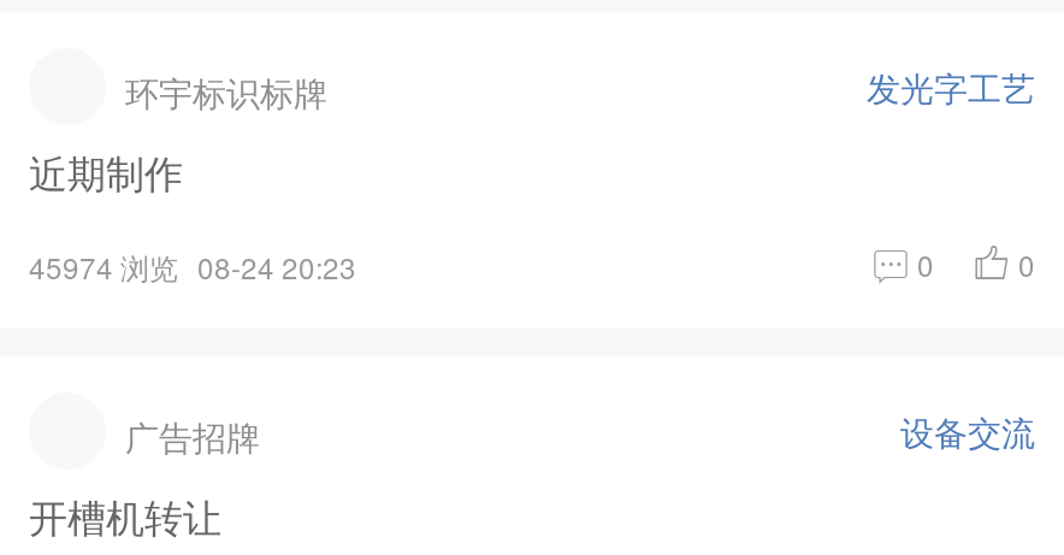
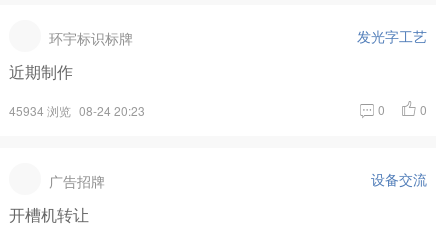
- 45974 浏览 08-24 20:23
+ 45934 浏览 08-24 20:23
